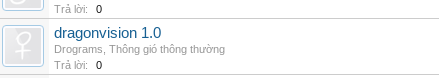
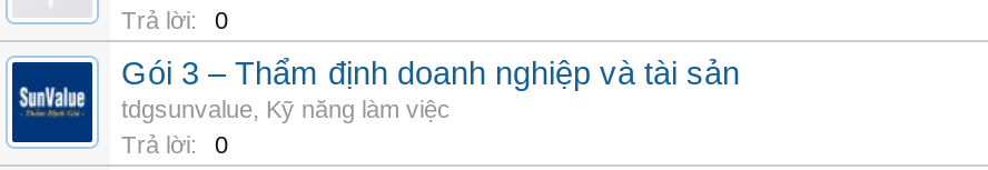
+ [image]

- dragonvision 1.0
- Drograms, Thông gió thông thường
+ Gói 3 – Thẩm định doanh nghiệp và tài sản
+ tdgsunvalue, Kỹ năng làm việc
